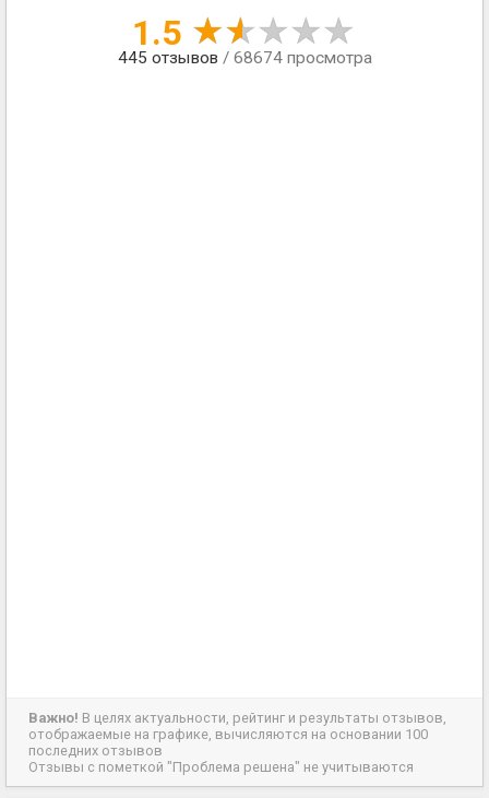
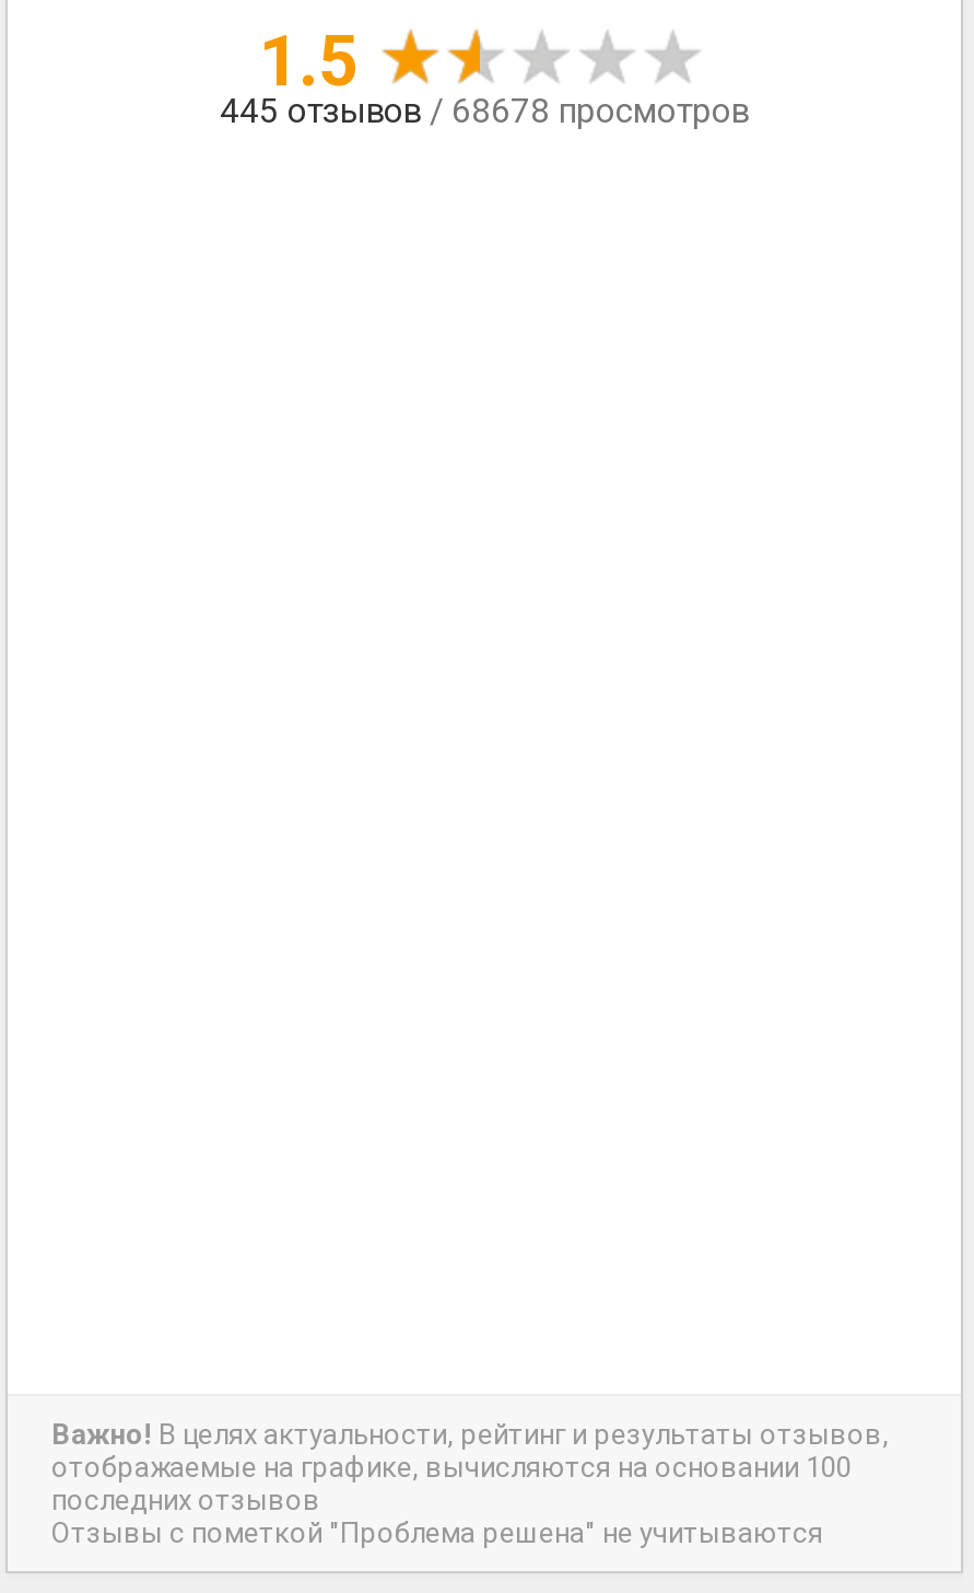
- 445 отзывов / 68674 просмотра
+ 445 отзывов / 68678 просмотров
